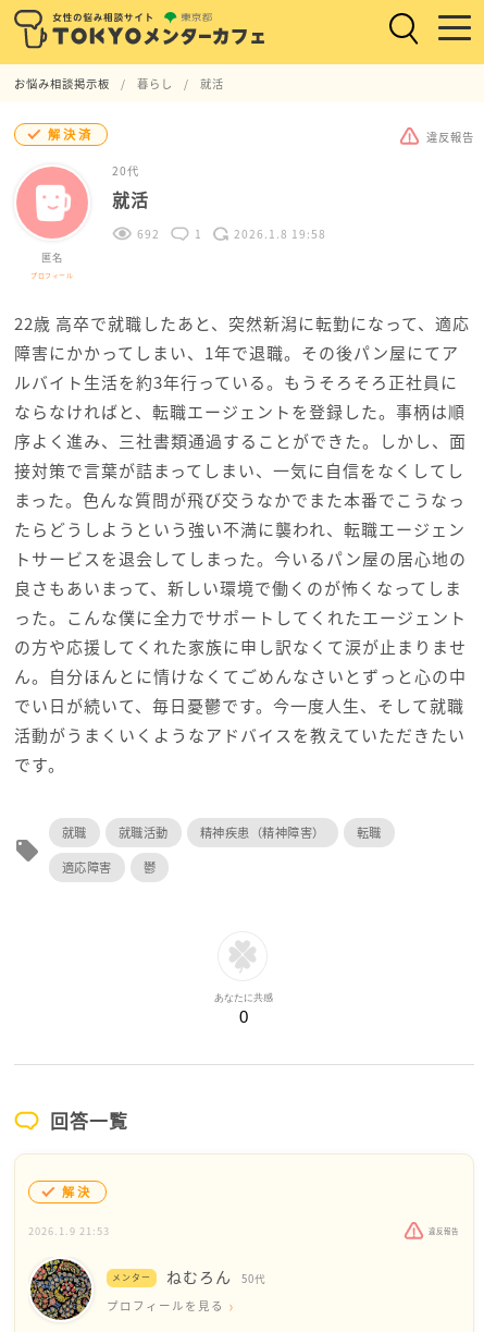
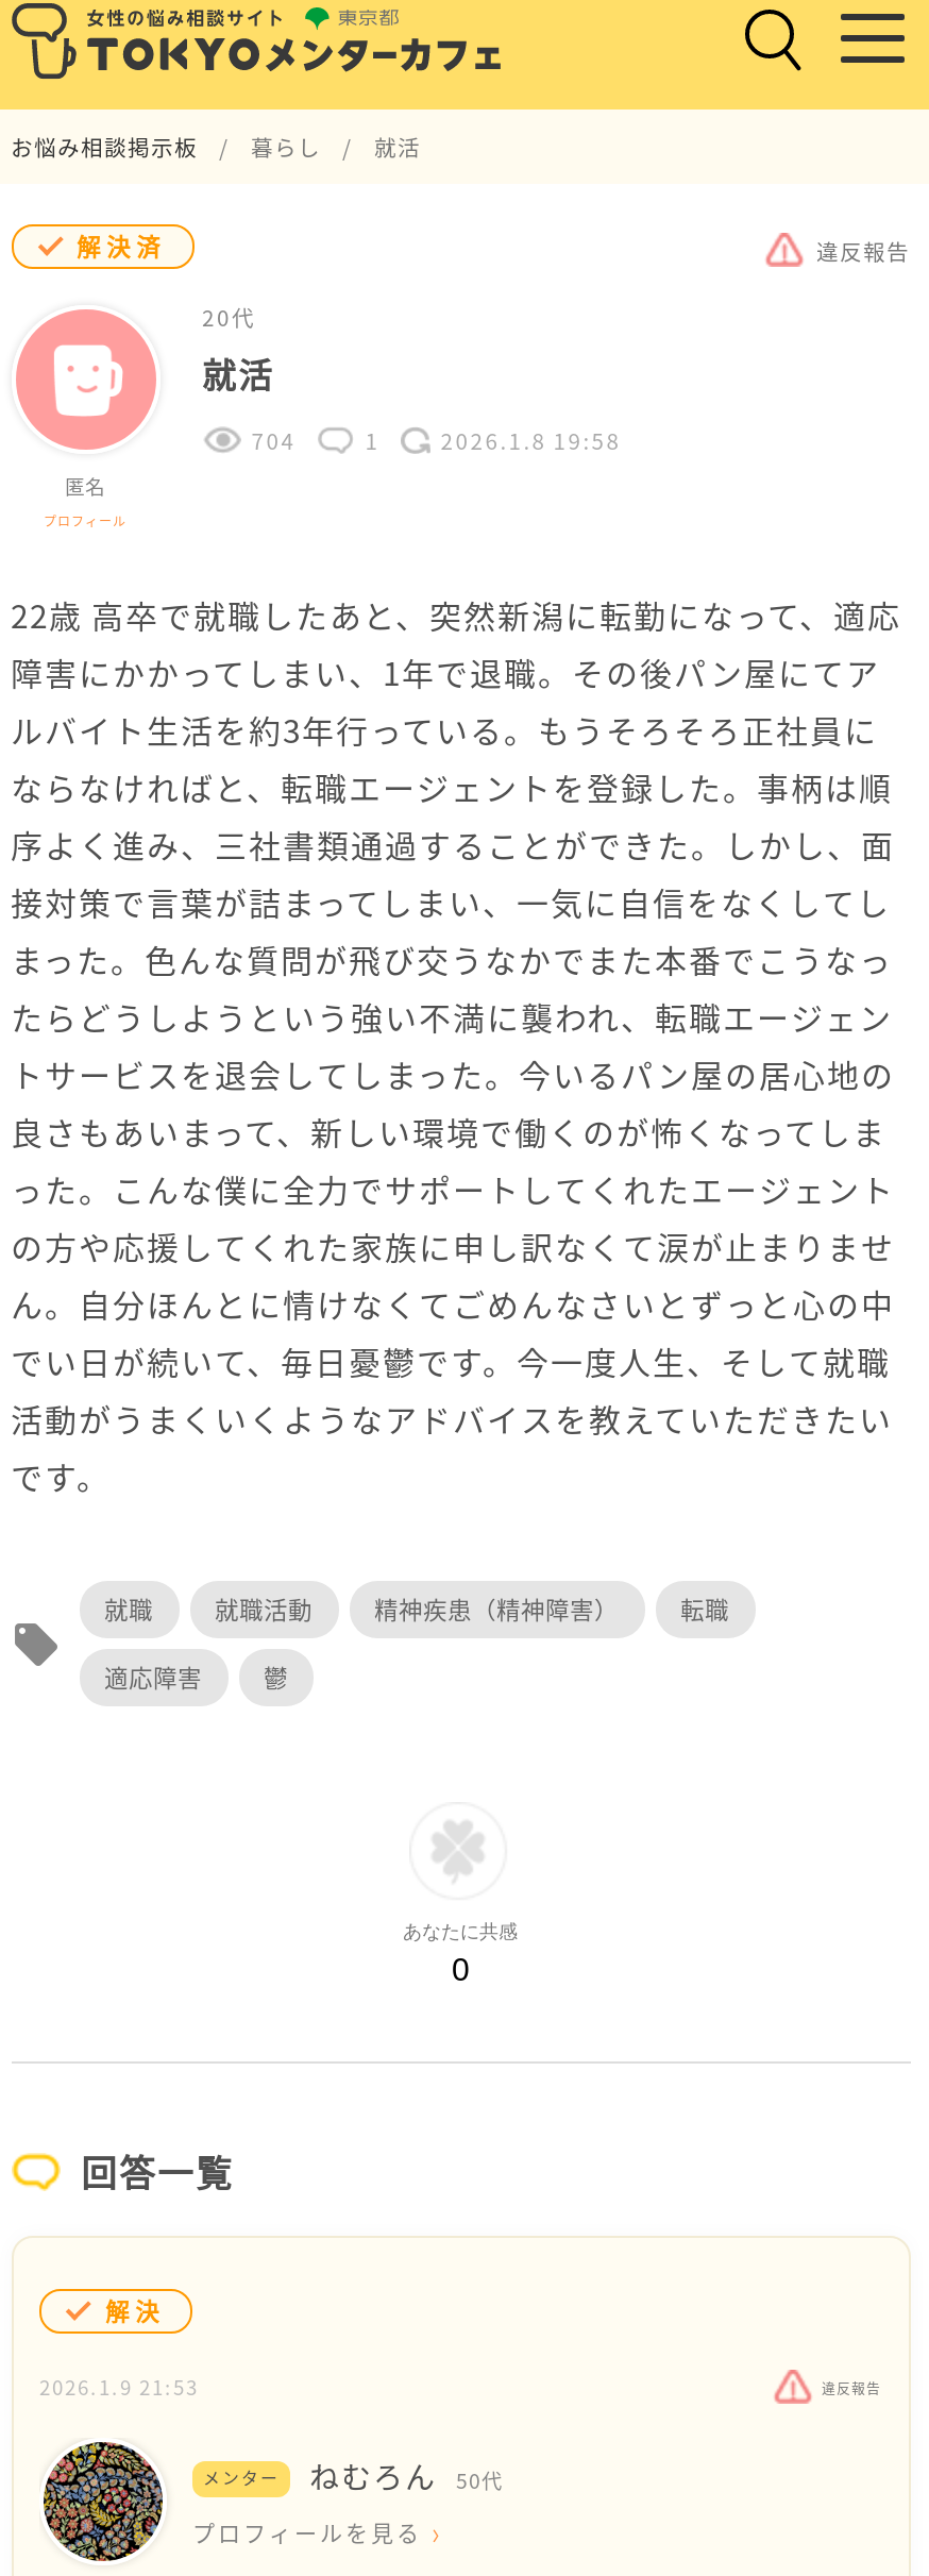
- 692
+ 704
